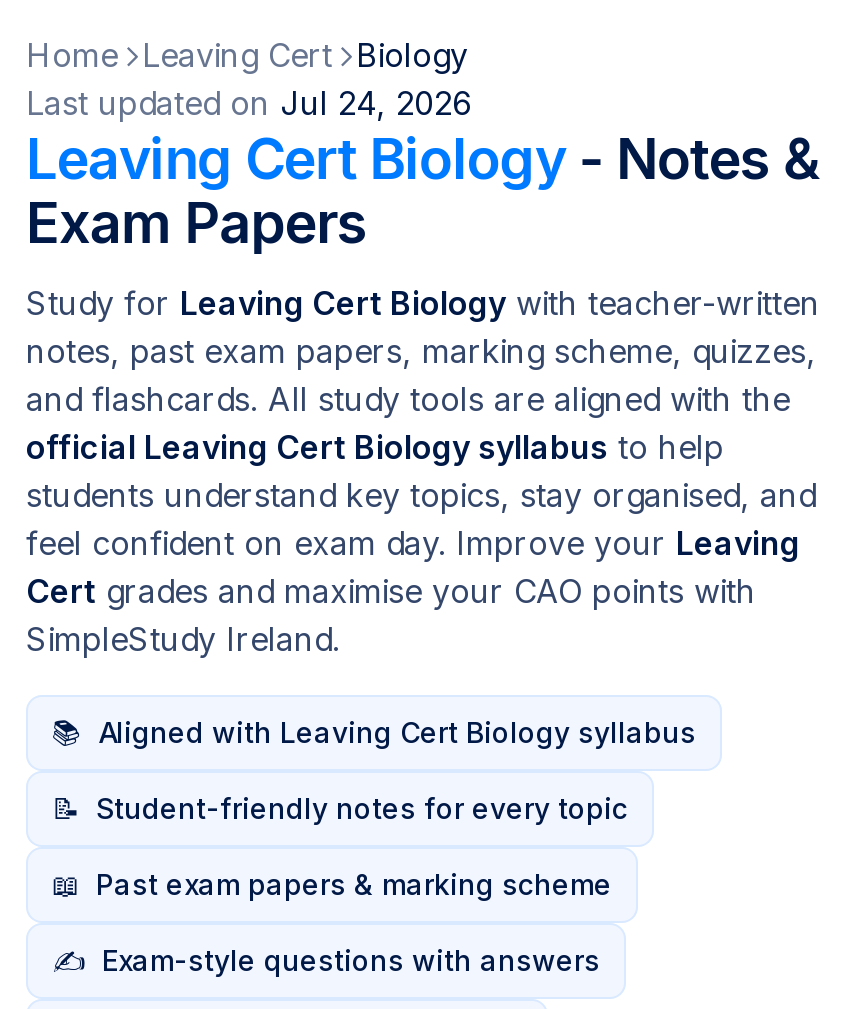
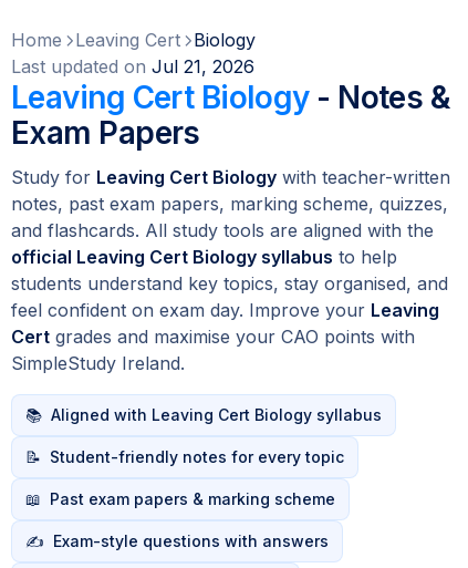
- Last updated on Jul 24, 2026
+ Last updated on Jul 21, 2026
